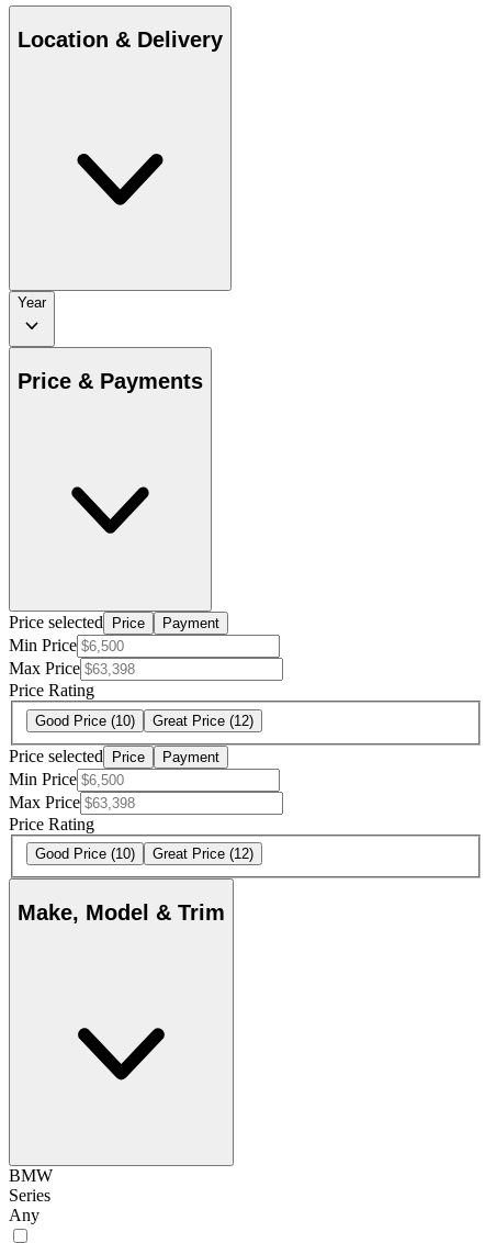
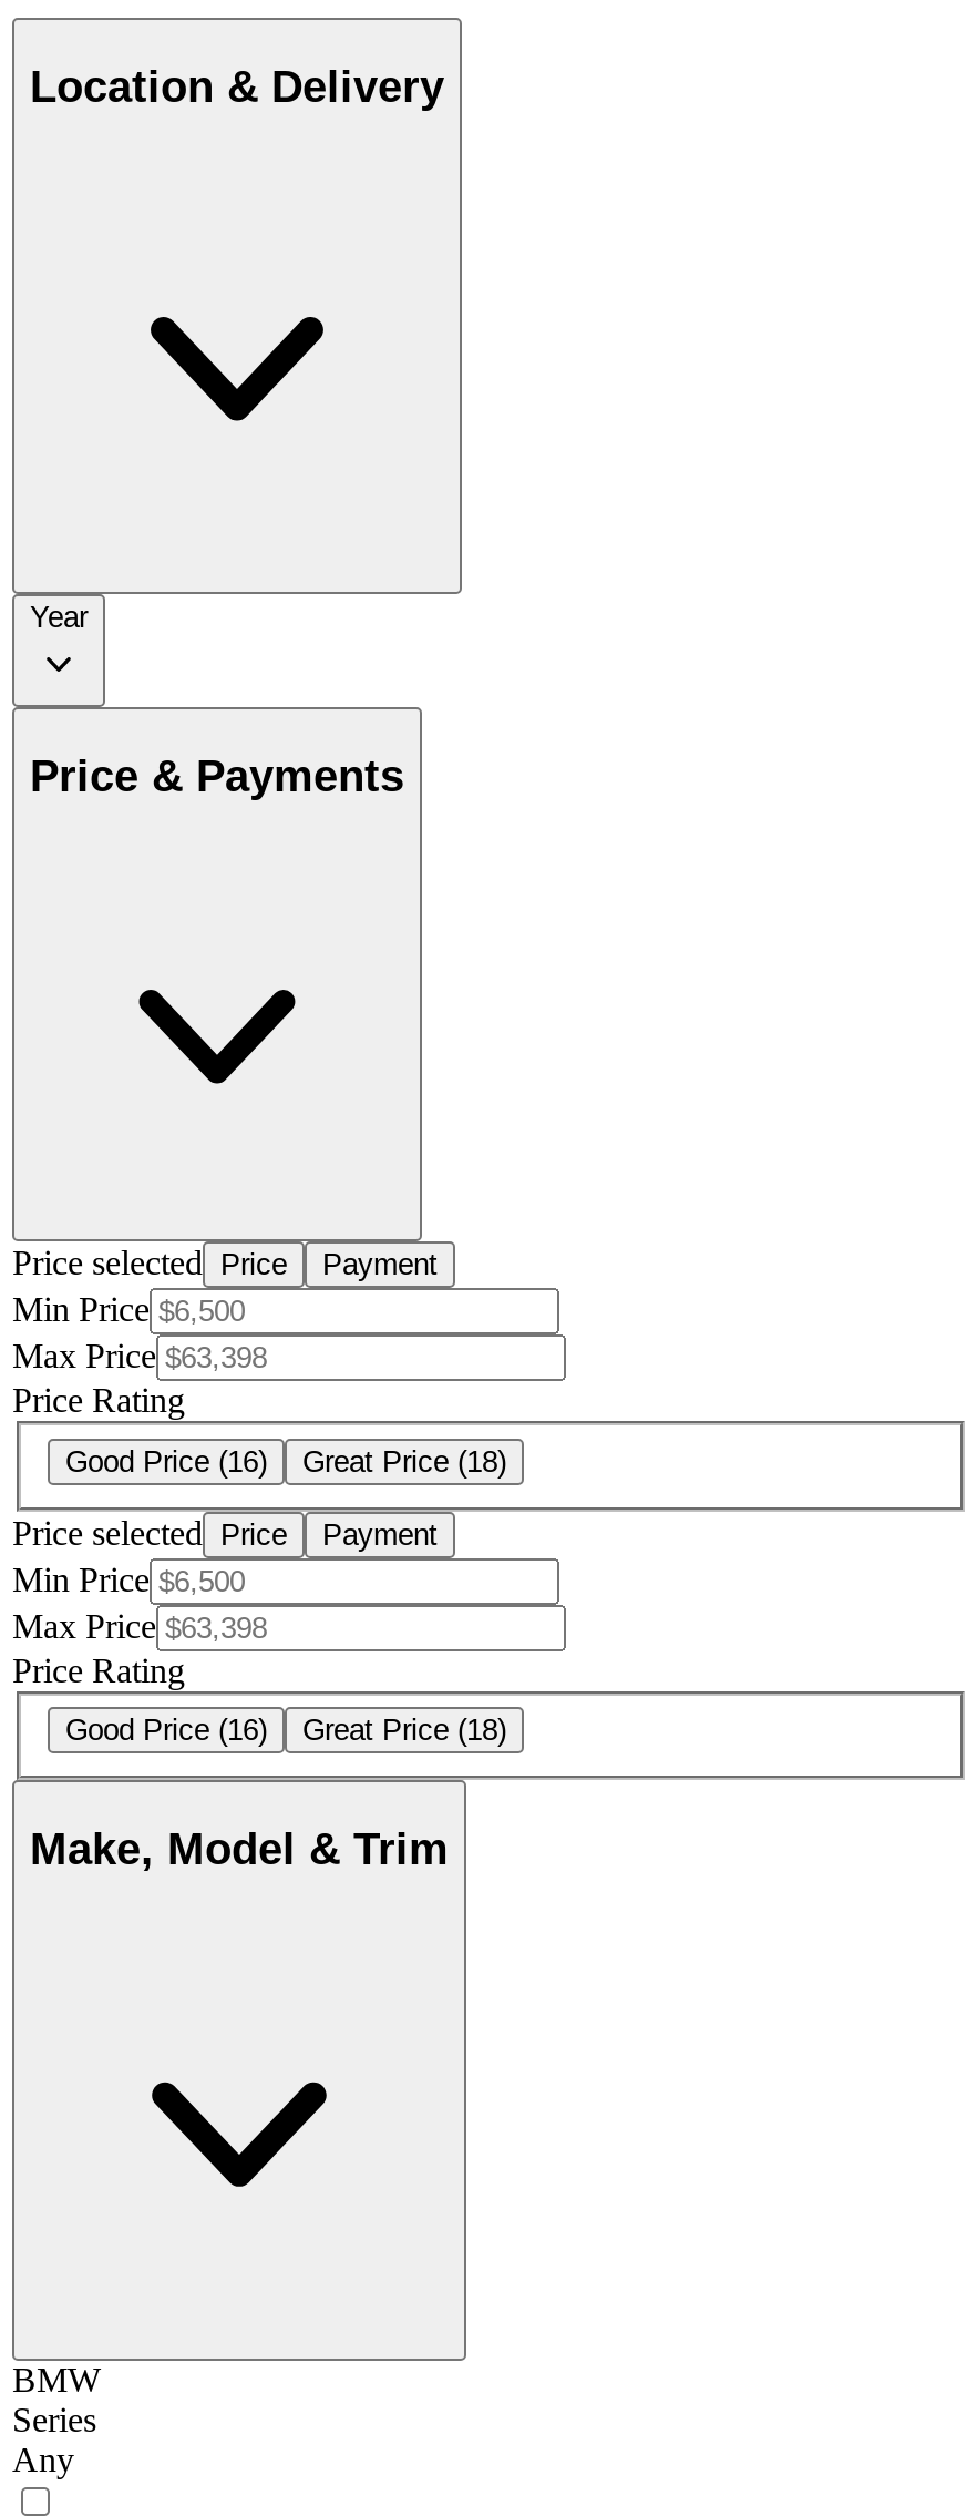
- Good Price (10)
+ Good Price (16)

- Great Price (12)
+ Great Price (18)

- Good Price (10)
+ Good Price (16)

- Great Price (12)
+ Great Price (18)
